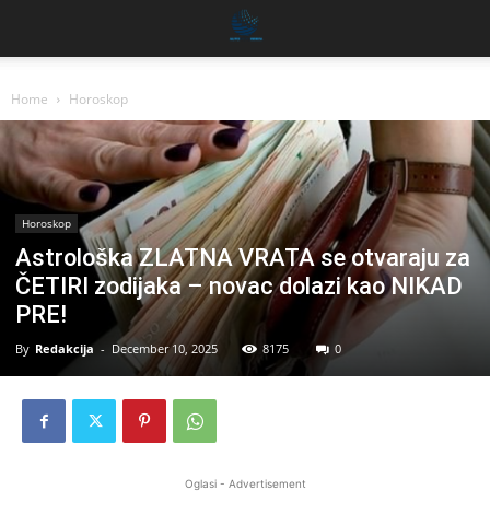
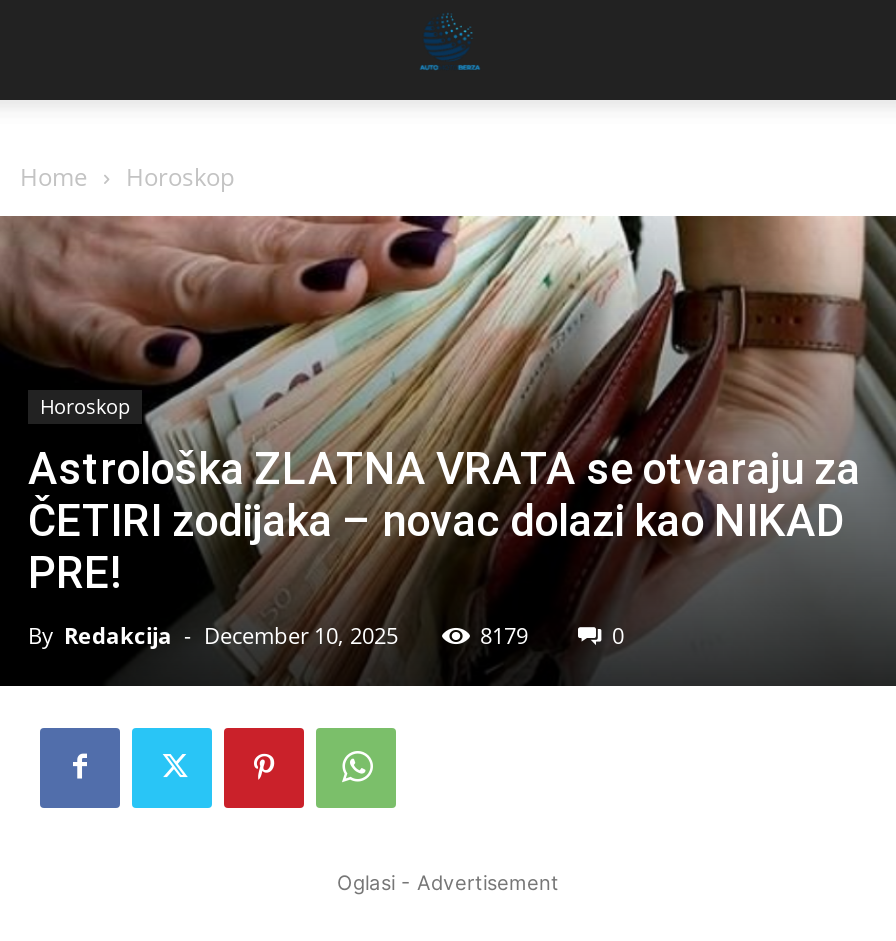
- 8175
+ 8179
